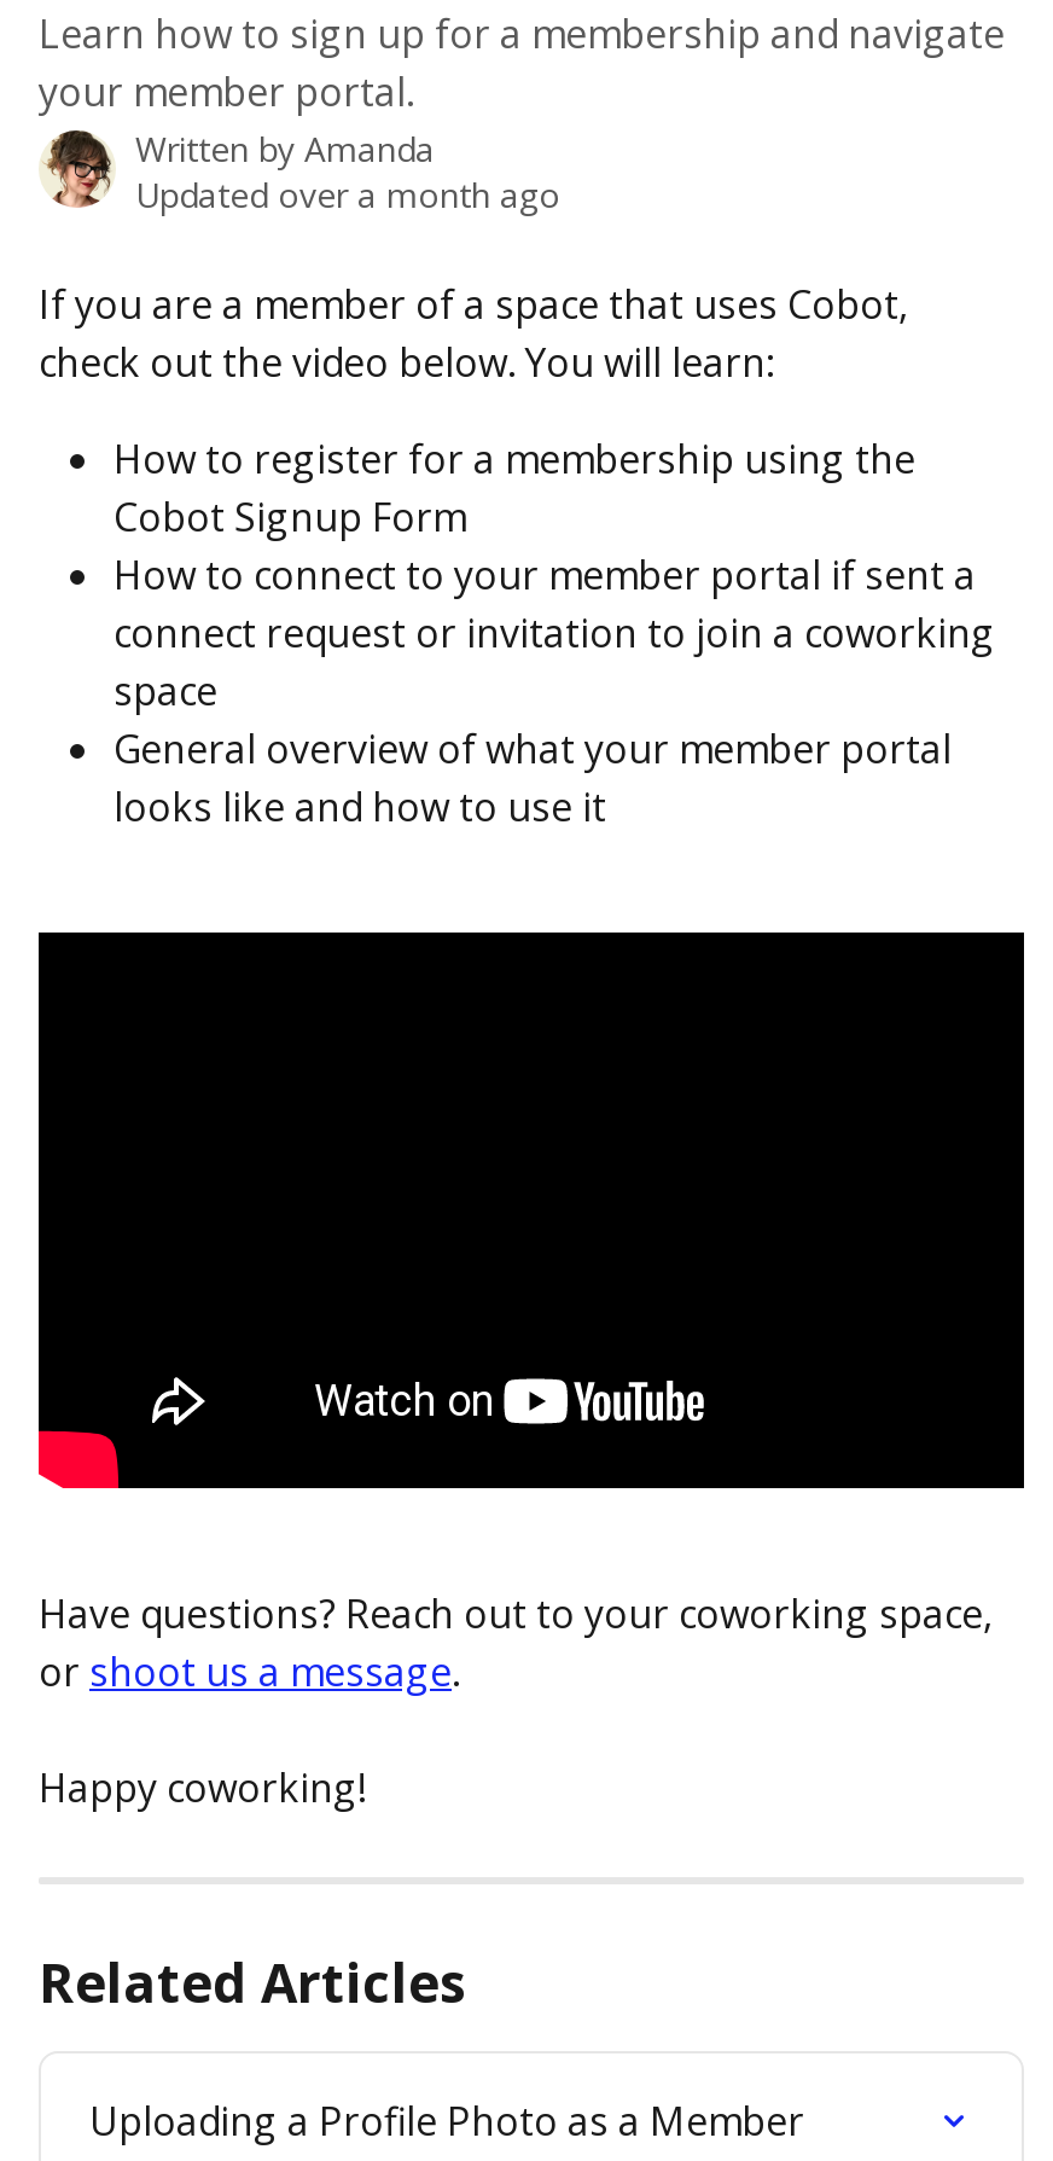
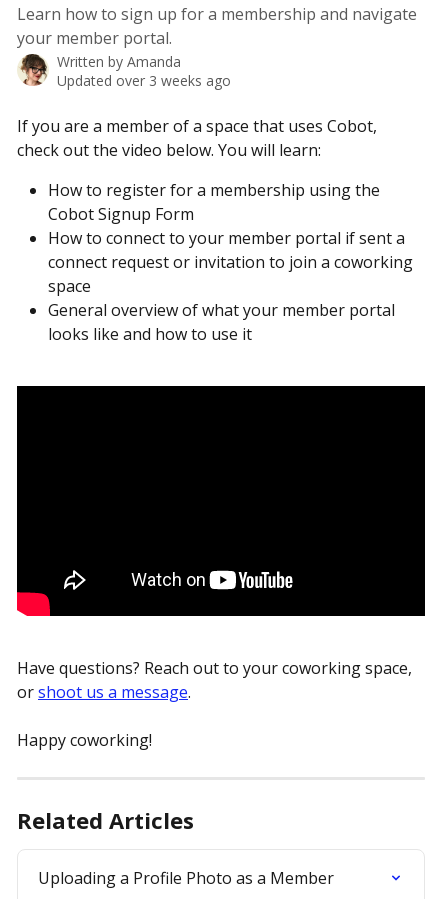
- Updated over a month ago
+ Updated over 3 weeks ago
